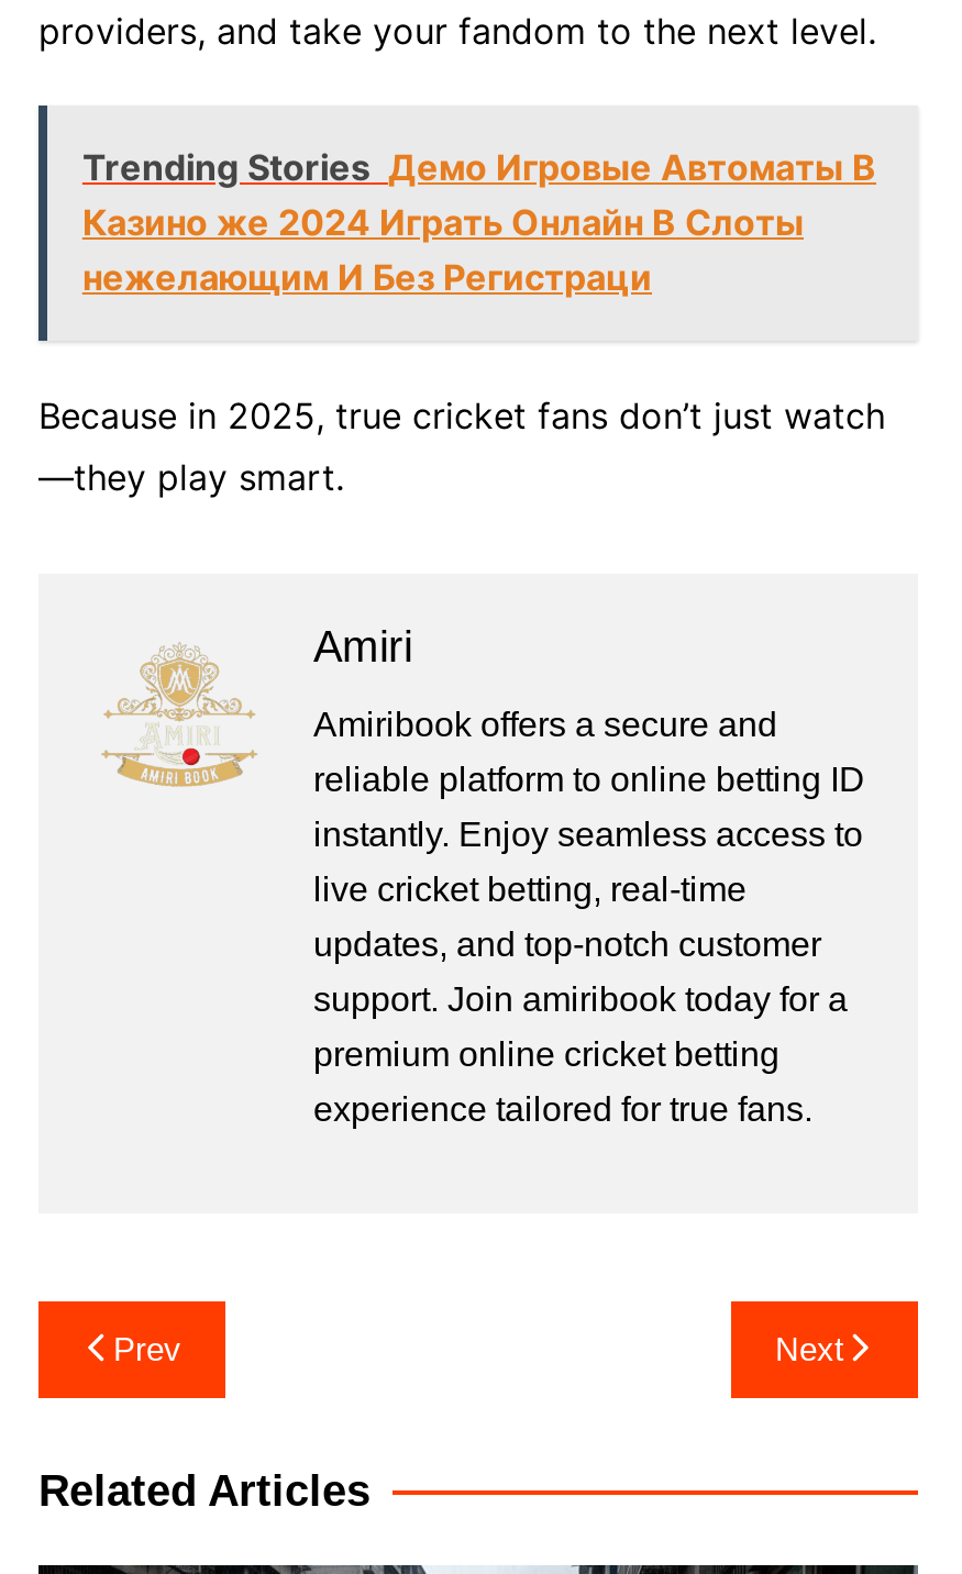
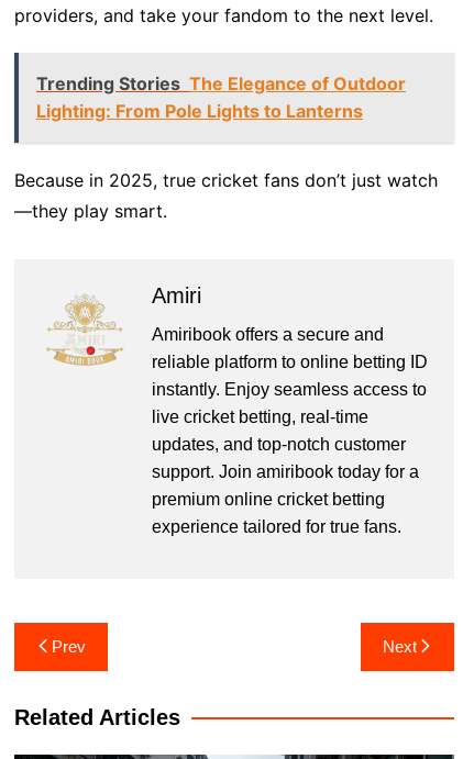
- Trending Stories Демо Игровые Автоматы В
- Казино же 2024 Играть Онлайн В Слоты
- нежелающим И Без Регистраци
+ Trending Stories The Elegance of Outdoor
+ Lighting: From Pole Lights to Lanterns
